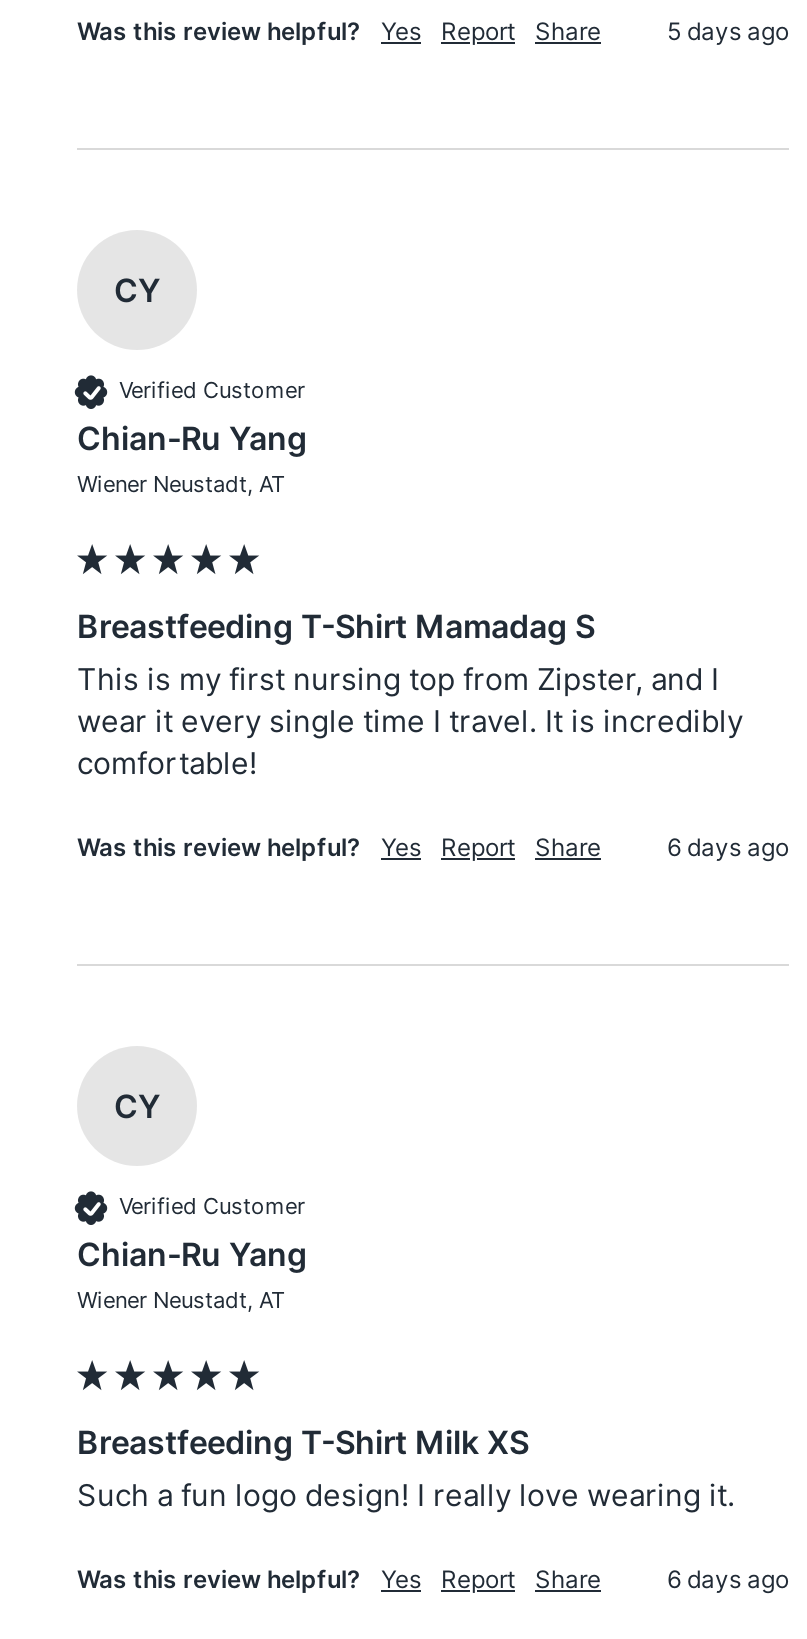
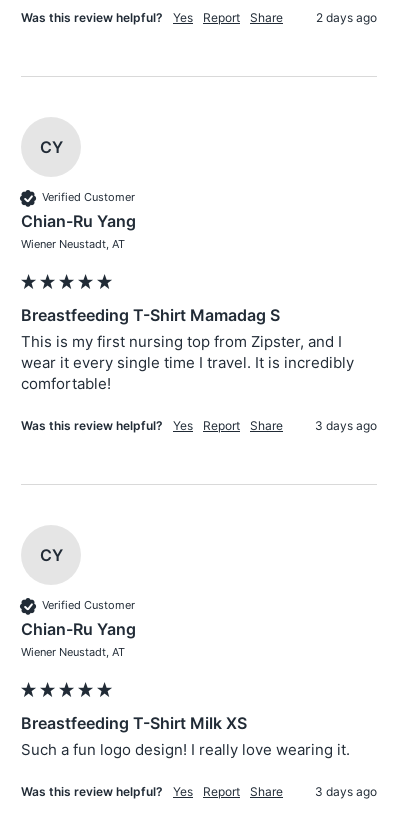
- 5 days ago
+ 2 days ago

- 6 days ago
+ 3 days ago

- 6 days ago
+ 3 days ago
